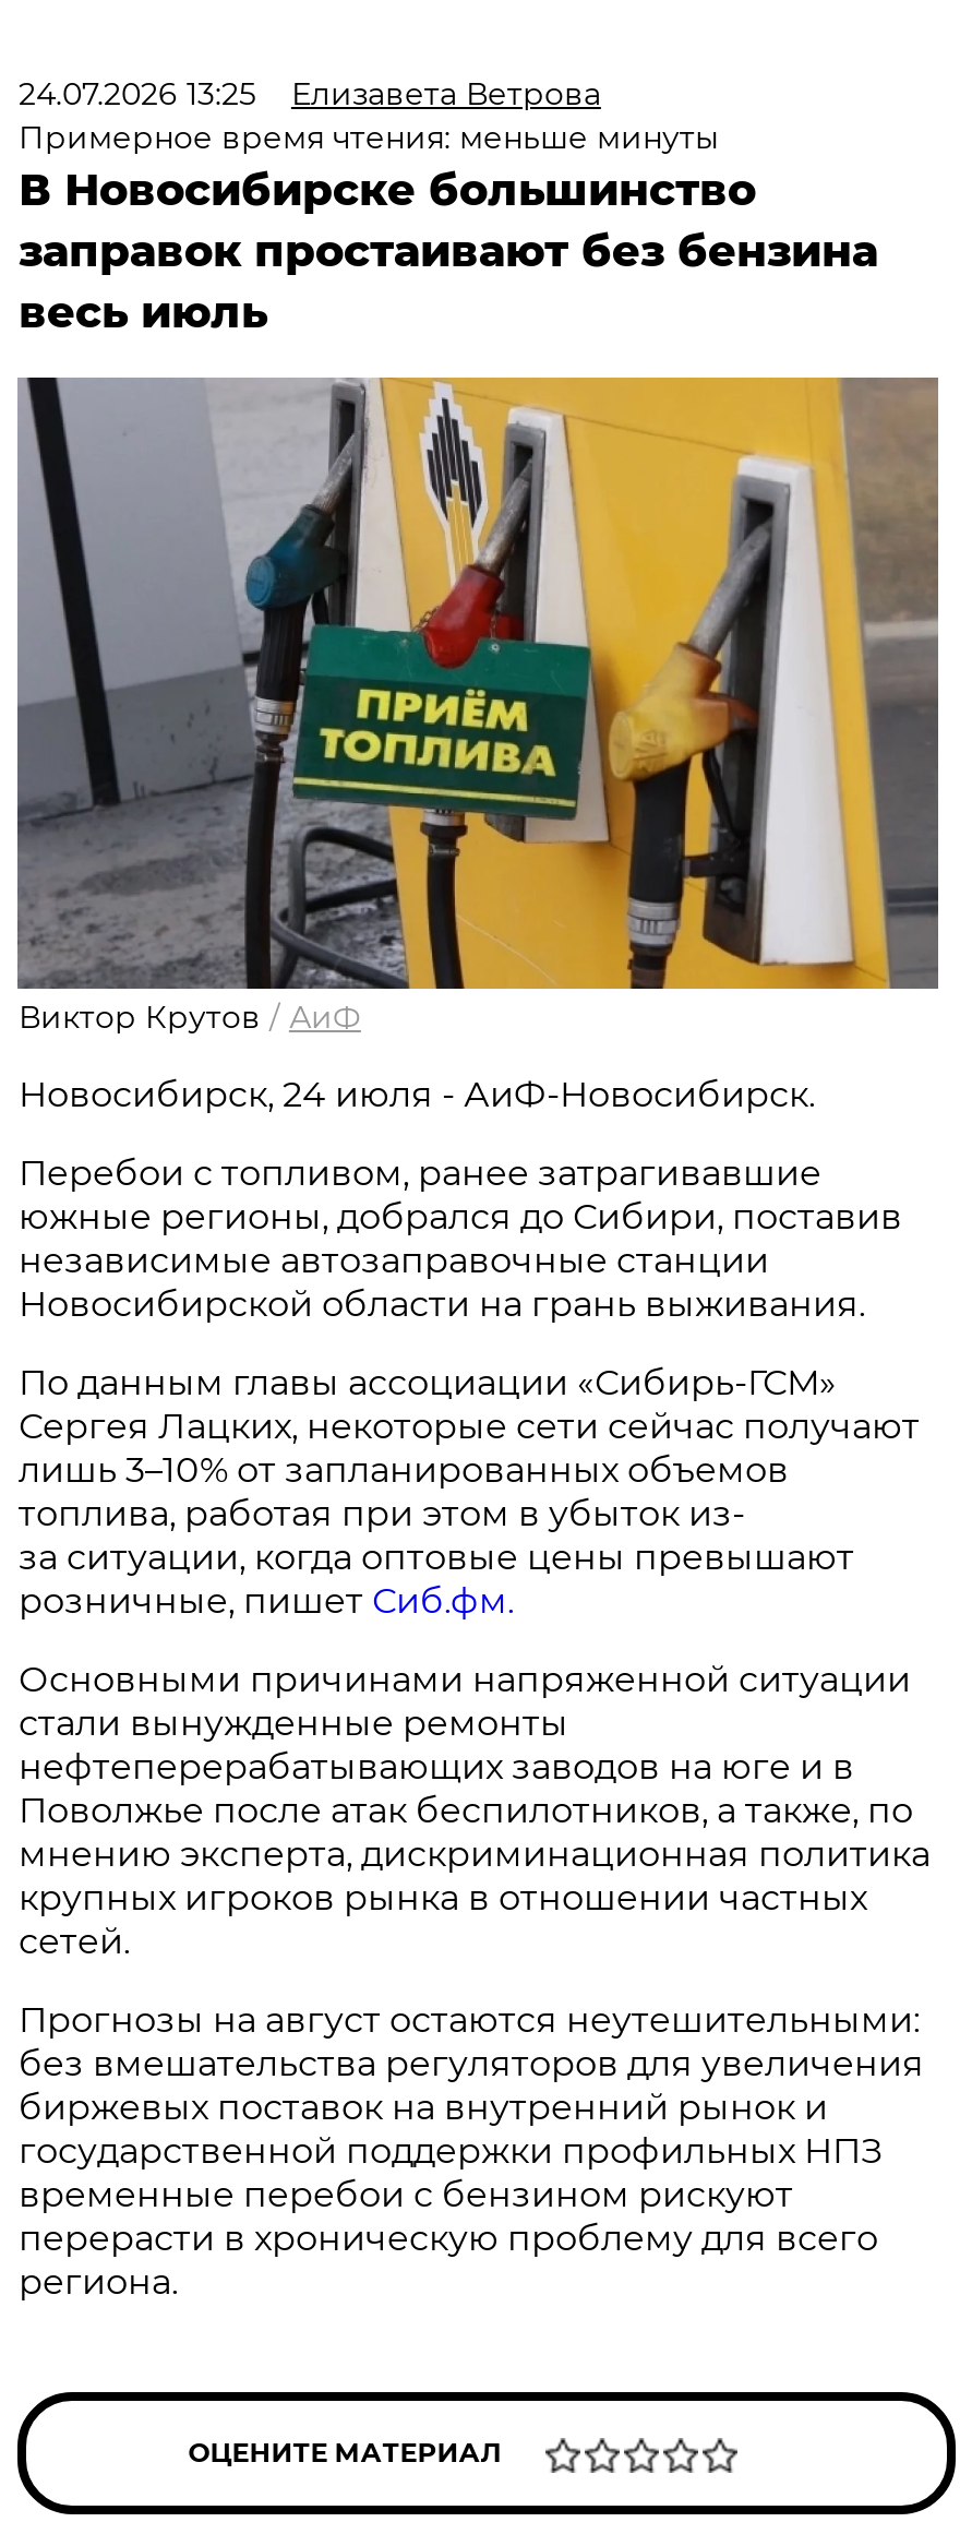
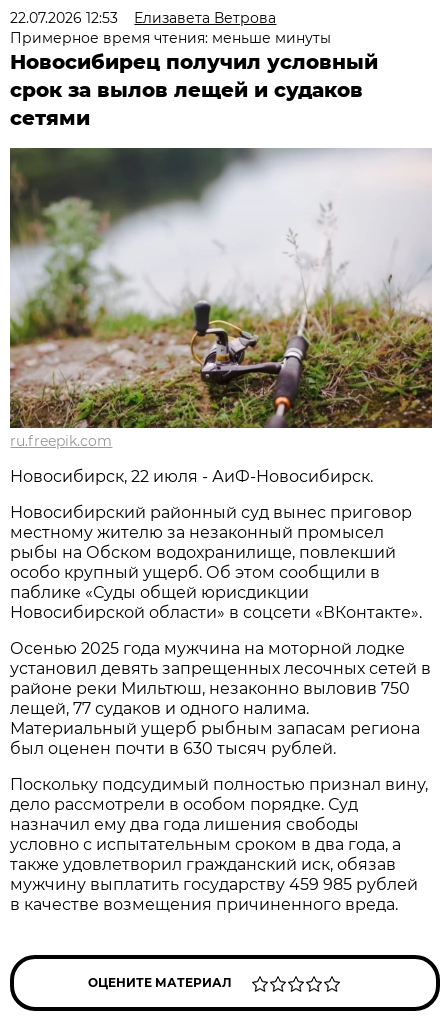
- 24.07.2026 13:25 Елизавета Ветрова
+ 22.07.2026 12:53 Елизавета Ветрова

- В Новосибирске большинство
- заправок простаивают без бензина
- весь июль
+ Новосибирец получил условный
+ срок за вылов лещей и судаков
+ сетями

- [image]
- Виктор Крутов / АиФ
- Новосибирcк, 24 июля - АиФ-Новосибирск.
- Перебои с топливом, ранее затрагивавшие
- южные регионы, добрался до Сибири, поставив
- независимые автозаправочные станции
- Новосибирской области на грань выживания.
- По данным главы ассоциации «Сибирь-ГСМ»
- Сергея Лацких, некоторые сети сейчас получают
- лишь 3–10% от запланированных объемов
- топлива, работая при этом в убыток из-
- за ситуации, когда оптовые цены превышают
- розничные, пишет Сиб.фм.
- Основными причинами напряженной ситуации
- стали вынужденные ремонты
- нефтеперерабатывающих заводов на юге и в
- Поволжье после атак беспилотников, а также, по
- мнению эксперта, дискриминационная политика
- крупных игроков рынка в отношении частных
- сетей.
- Прогнозы на август остаются неутешительными:
- без вмешательства регуляторов для увеличения
- биржевых поставок на внутренний рынок и
- государственной поддержки профильных НПЗ
- временные перебои с бензином рискуют
- перерасти в хроническую проблему для всего
- региона.
+ [image]
+ ru.freepik.com
+ Новосибирcк, 22 июля - АиФ-Новосибирск.
+ Новосибирский районный суд вынес приговор
+ местному жителю за незаконный промысел
+ рыбы на Обском водохранилище, повлекший
+ особо крупный ущерб. Об этом сообщили в
+ паблике «Суды общей юрисдикции
+ Новосибирской области» в соцсети «ВКонтакте».
+ Осенью 2025 года мужчина на моторной лодке
+ установил девять запрещенных лесочных сетей в
+ районе реки Мильтюш, незаконно выловив 750
+ лещей, 77 судаков и одного налима.
+ Материальный ущерб рыбным запасам региона
+ был оценен почти в 630 тысяч рублей.
+ Поскольку подсудимый полностью признал вину,
+ дело рассмотрели в особом порядке. Суд
+ назначил ему два года лишения свободы
+ условно с испытательным сроком в два года, а
+ также удовлетворил гражданский иск, обязав
+ мужчину выплатить государству 459 985 рублей
+ в качестве возмещения причиненного вреда.
